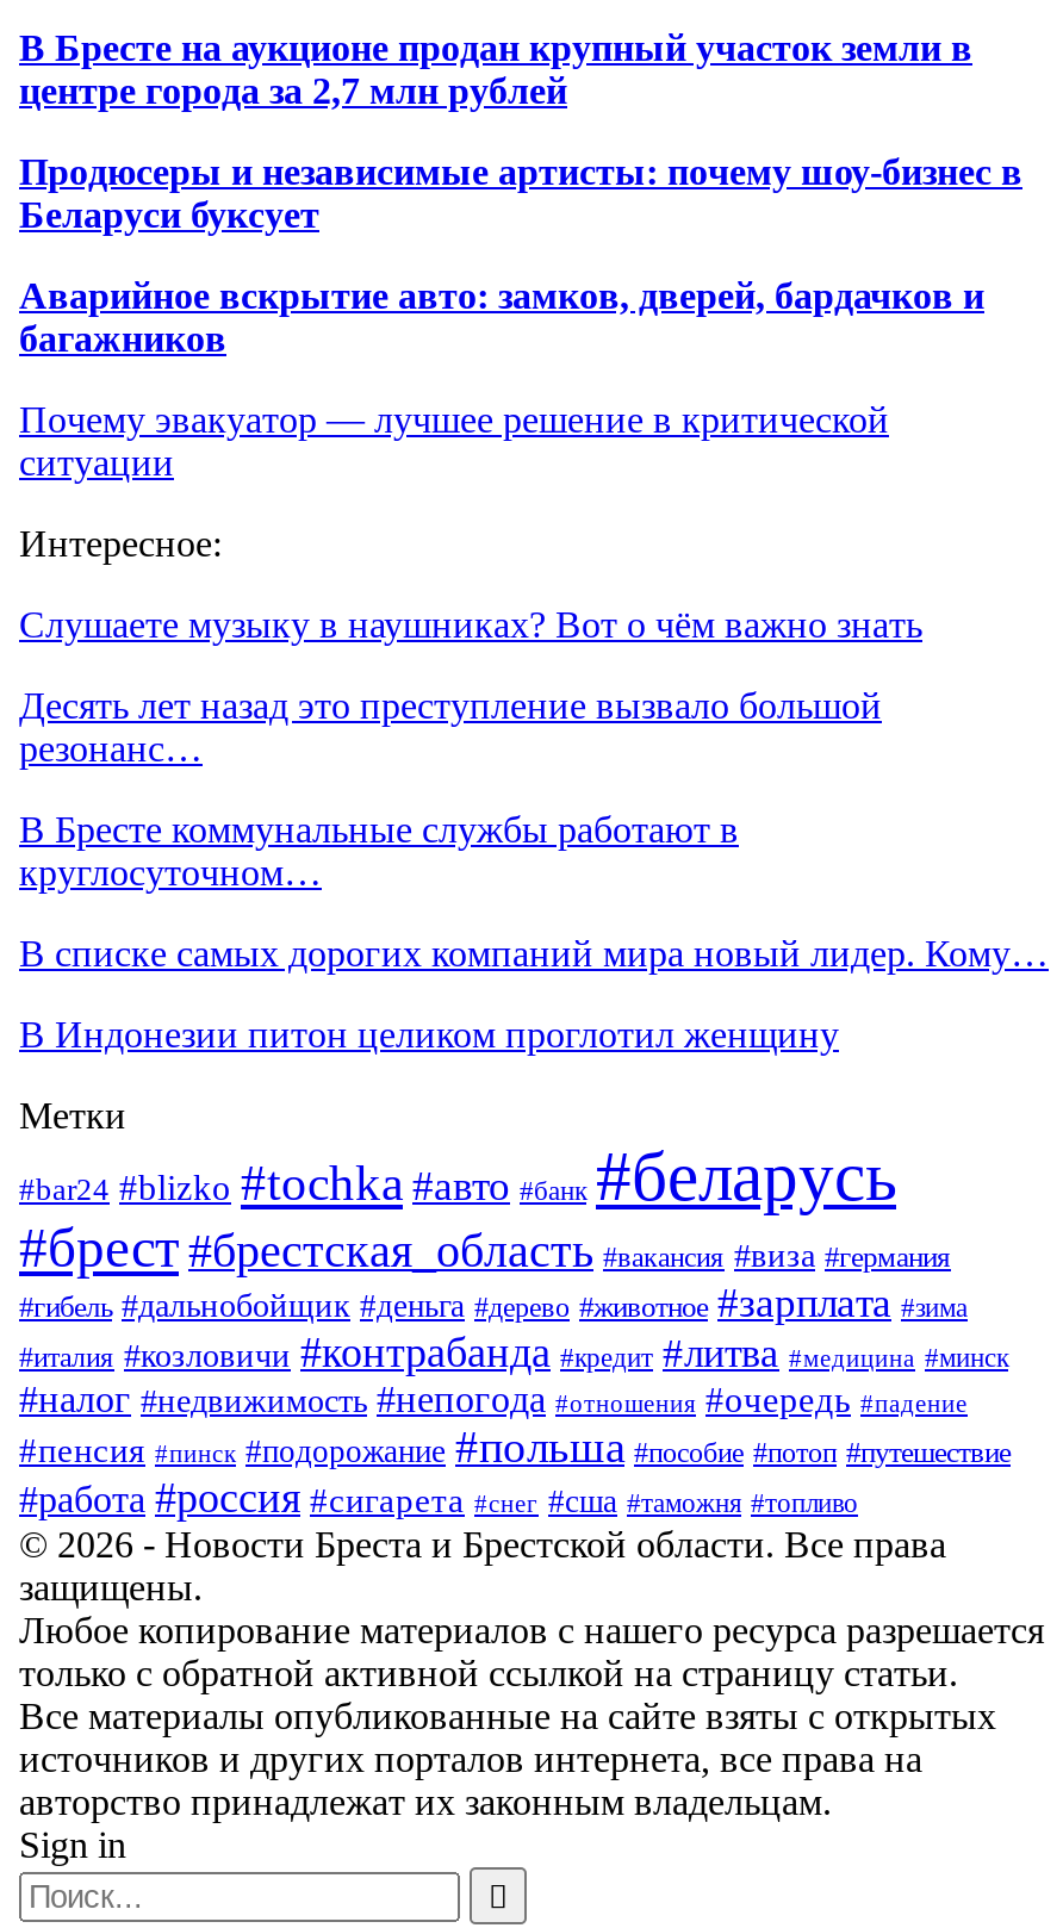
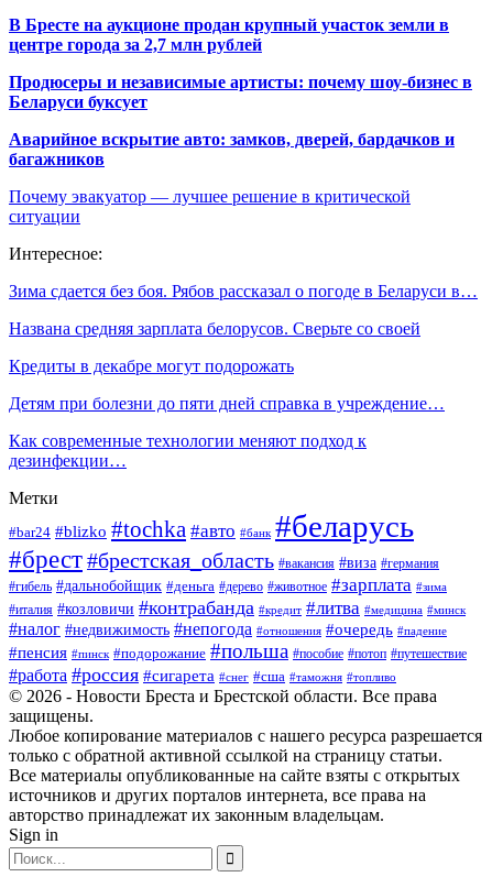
- Слушаете музыку в наушниках? Вот о чём важно знать
+ Зима сдается без боя. Рябов рассказал о погоде в Беларуси в…

- Десять лет назад это преступление вызвало большой
- резонанс…
+ Названа средняя зарплата белорусов. Сверьте со своей

- В Бресте коммунальные службы работают в
- круглосуточном…
+ Кредиты в декабре могут подорожать

- В списке самых дорогих компаний мира новый лидер. Кому…
+ Детям при болезни до пяти дней справка в учреждение…

- В Индонезии питон целиком проглотил женщину
+ Как современные технологии меняют подход к
+ дезинфекции…
